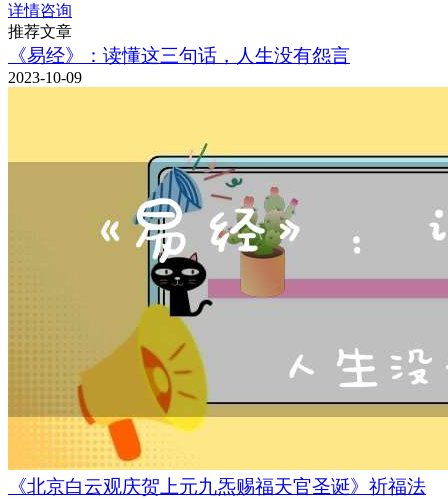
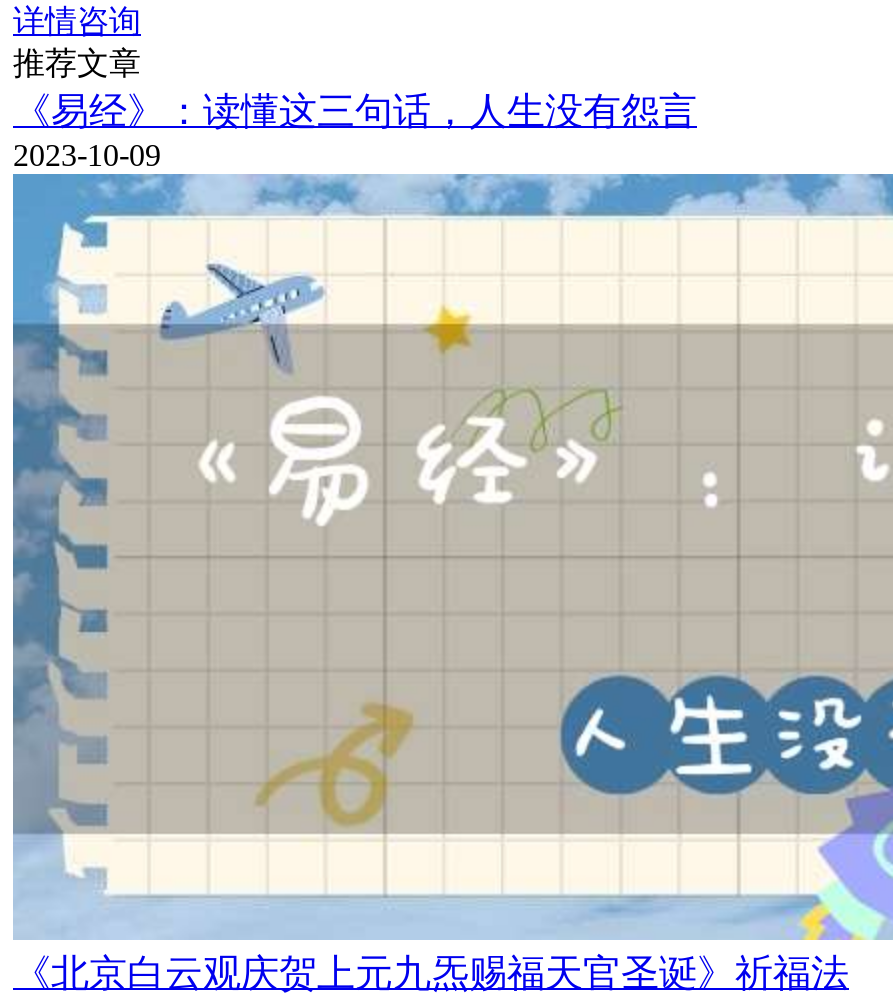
- [image]
+ [image]
